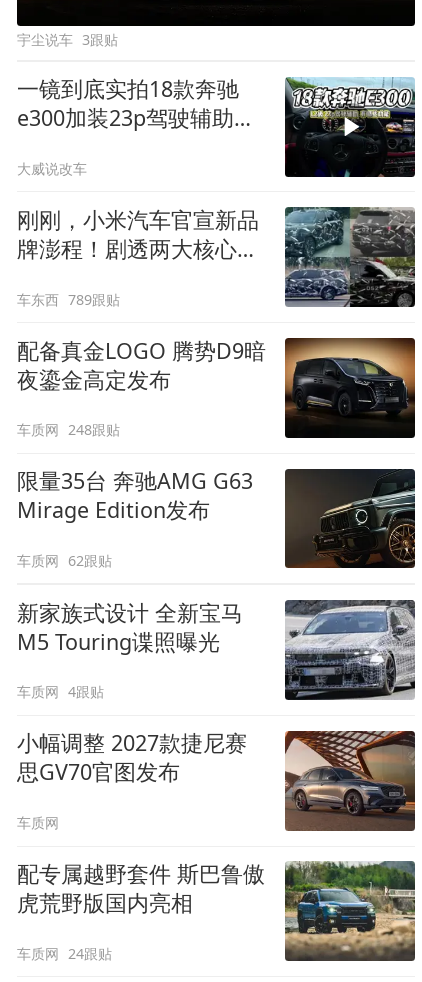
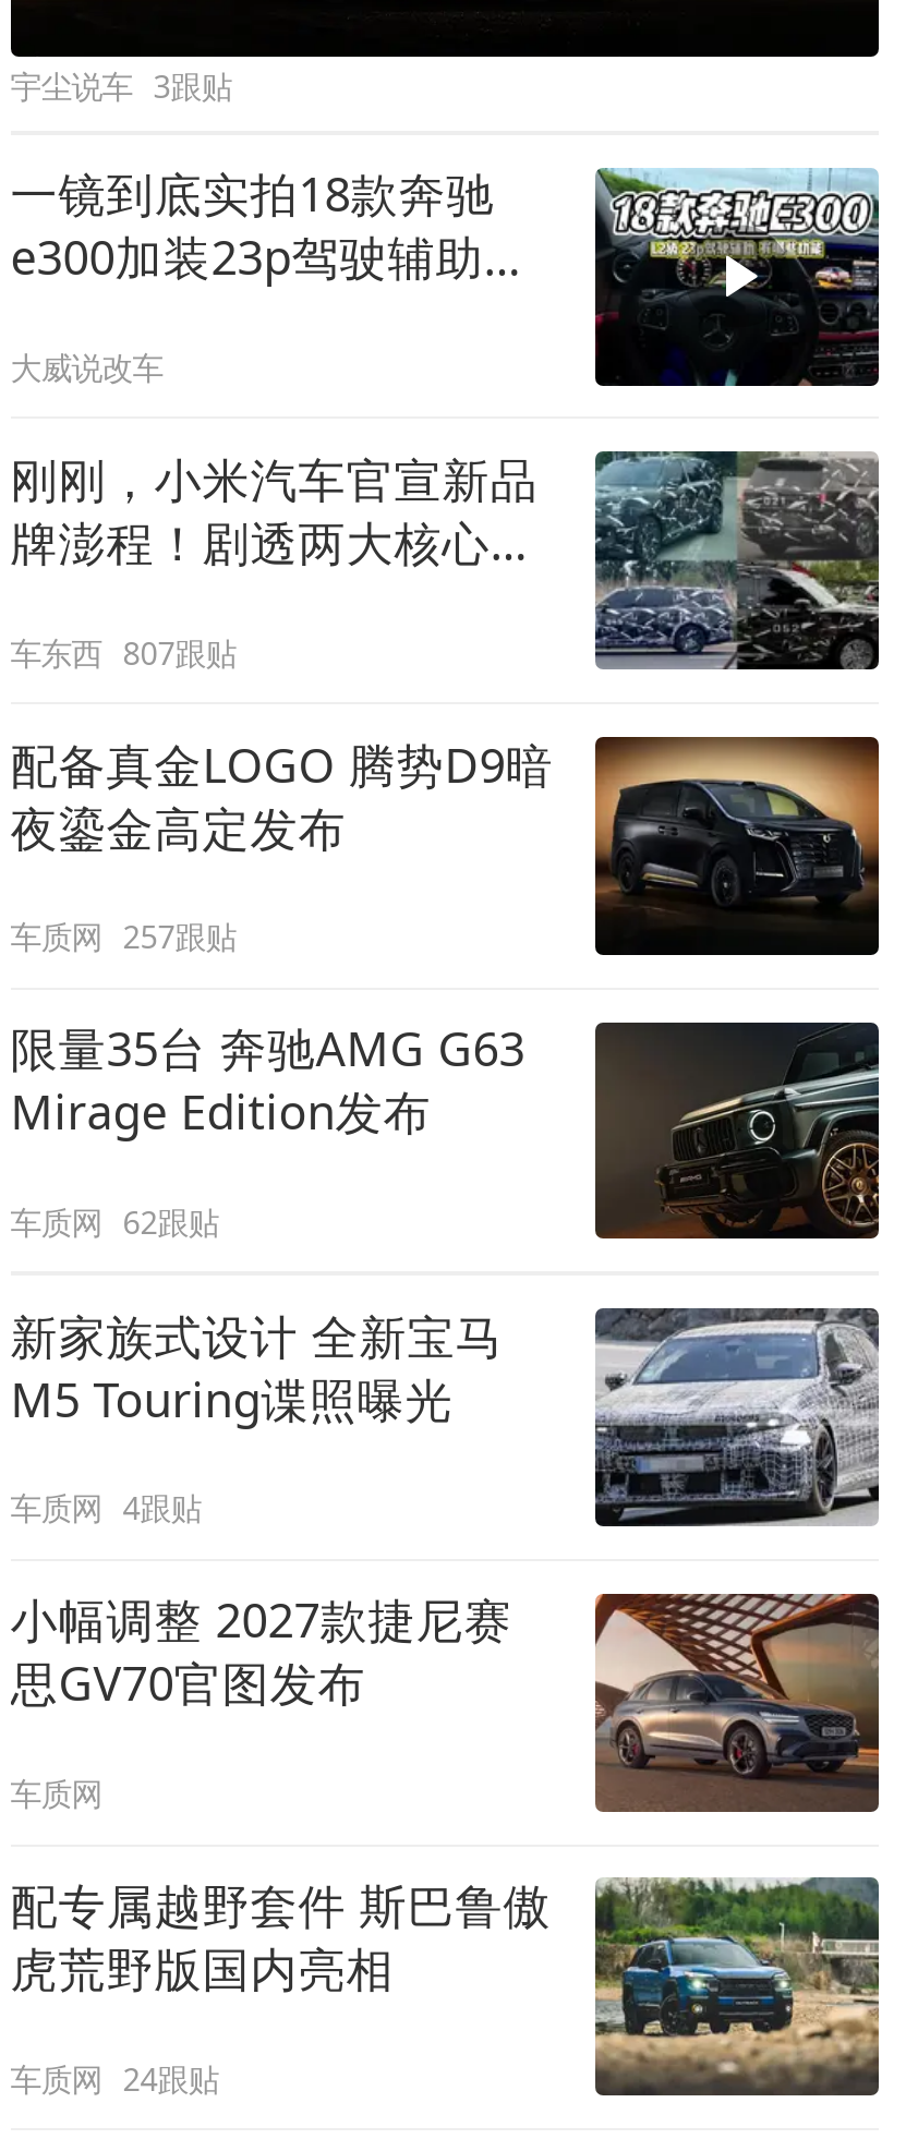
- 车东西 789跟贴
+ 车东西 807跟贴

- 车质网 248跟贴
+ 车质网 257跟贴
